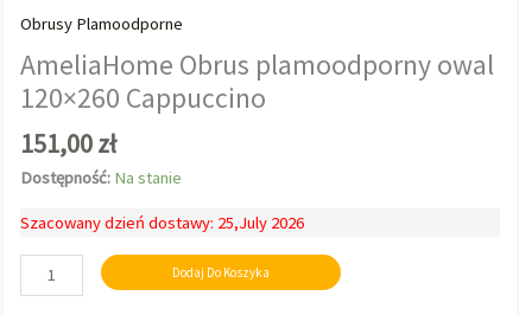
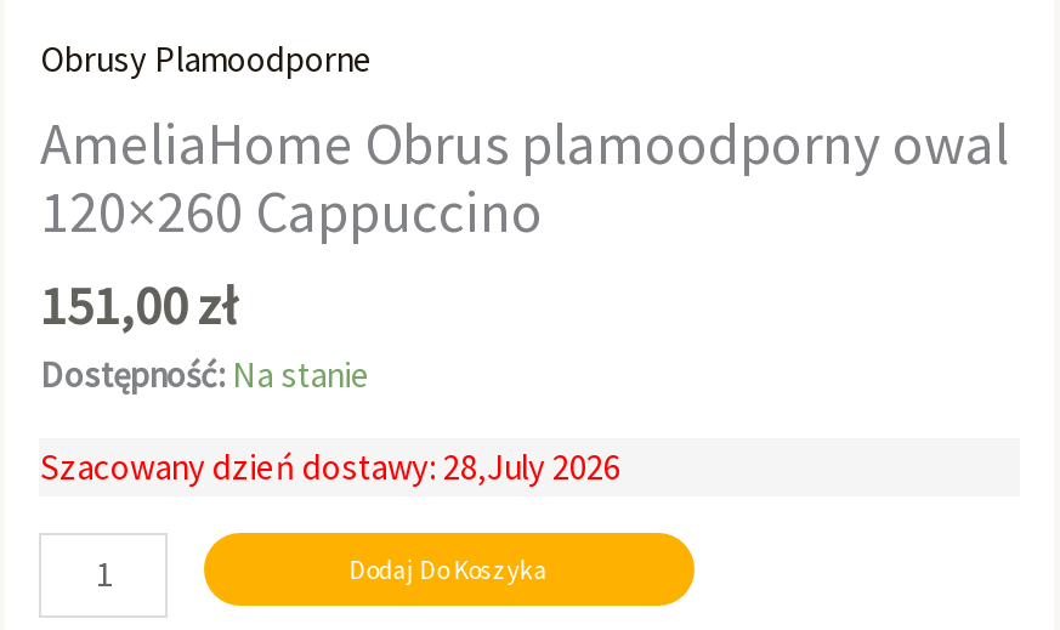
- Szacowany dzień dostawy: 25,July 2026
+ Szacowany dzień dostawy: 28,July 2026
